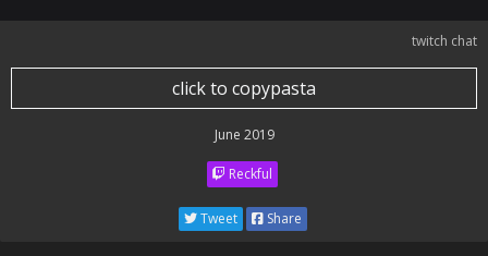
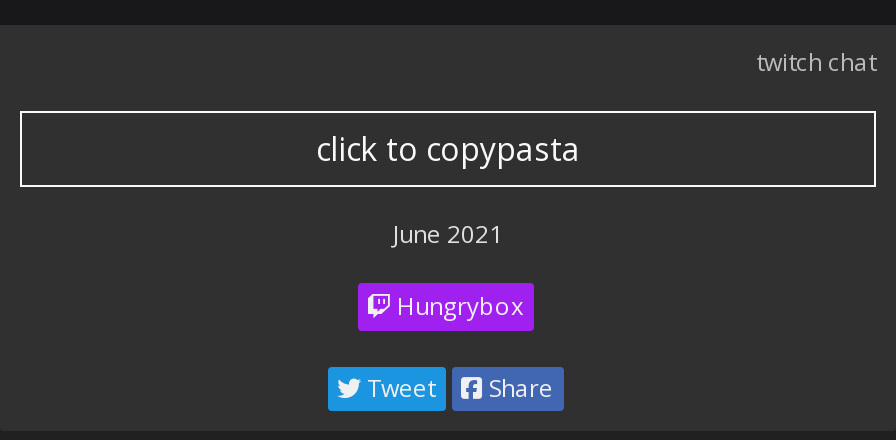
- June 2019
+ June 2021

- Reckful
+ Hungrybox
